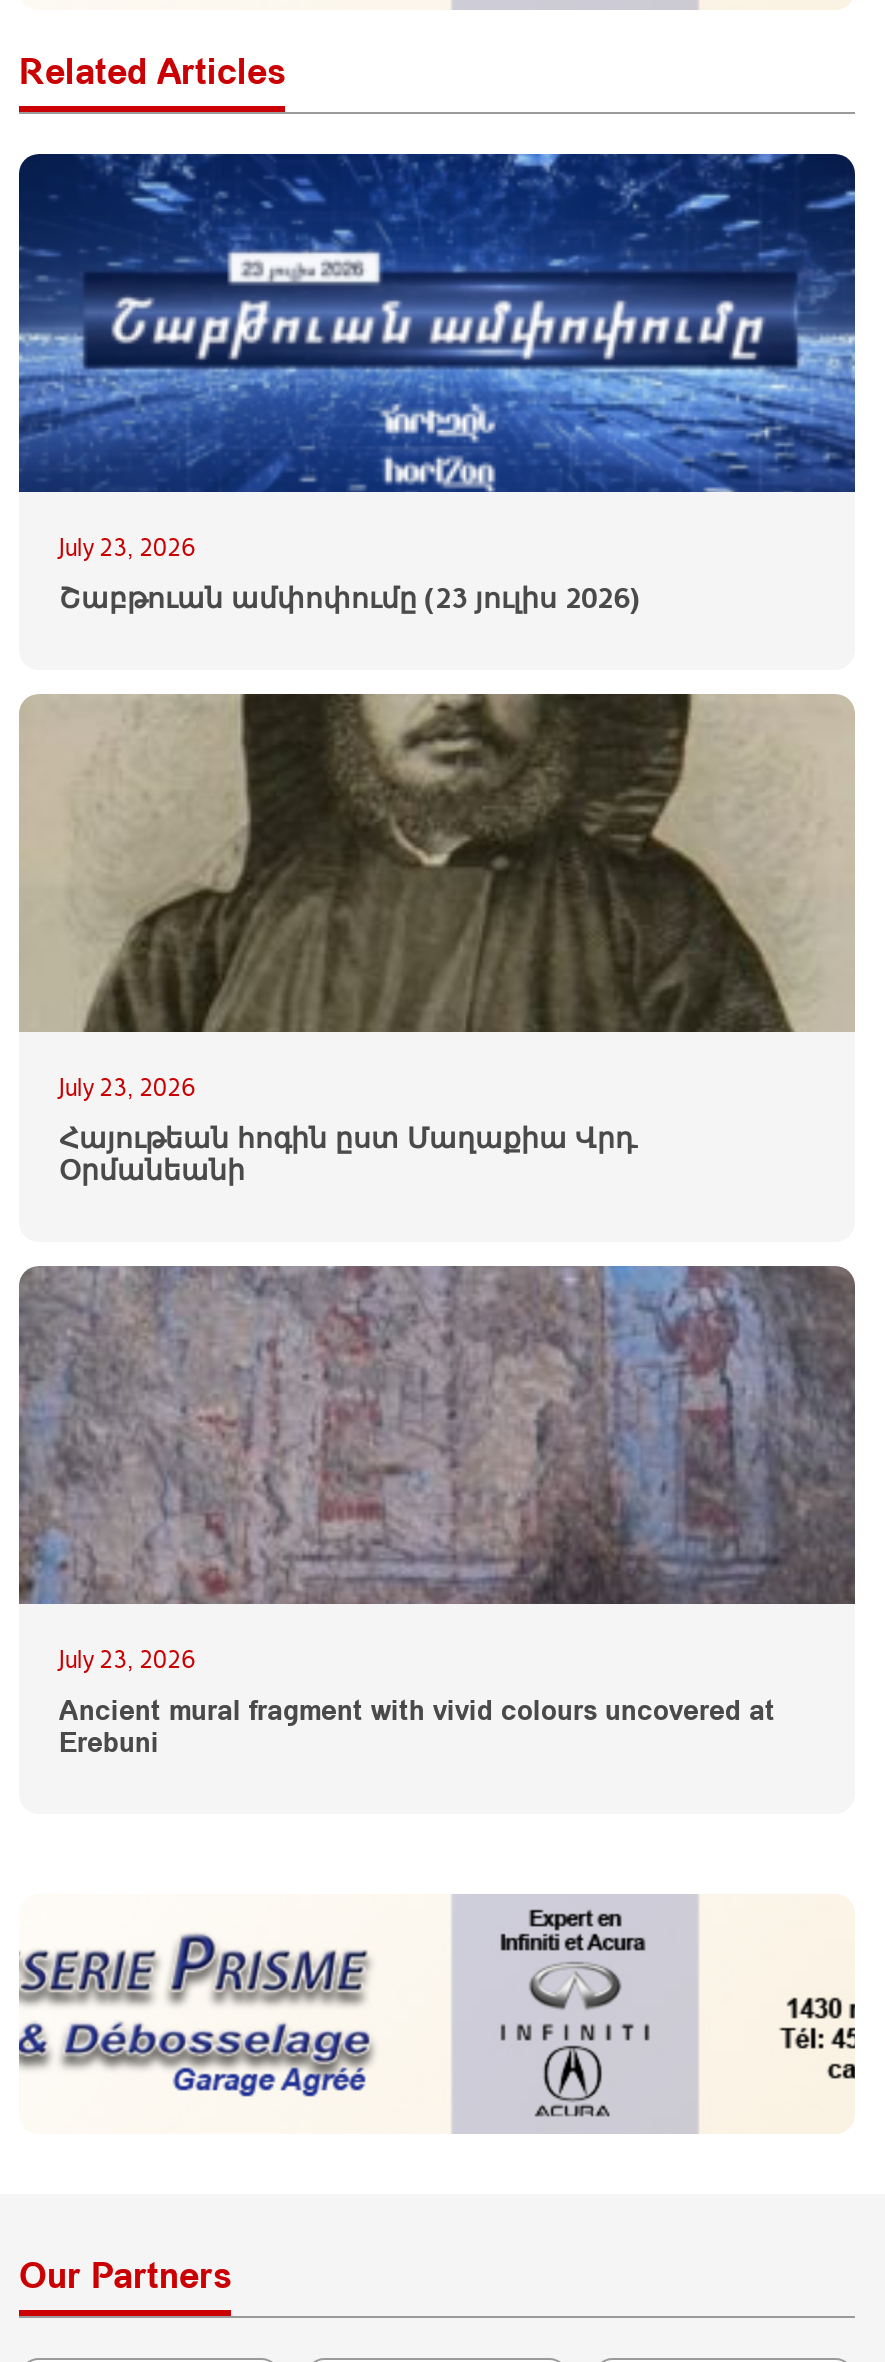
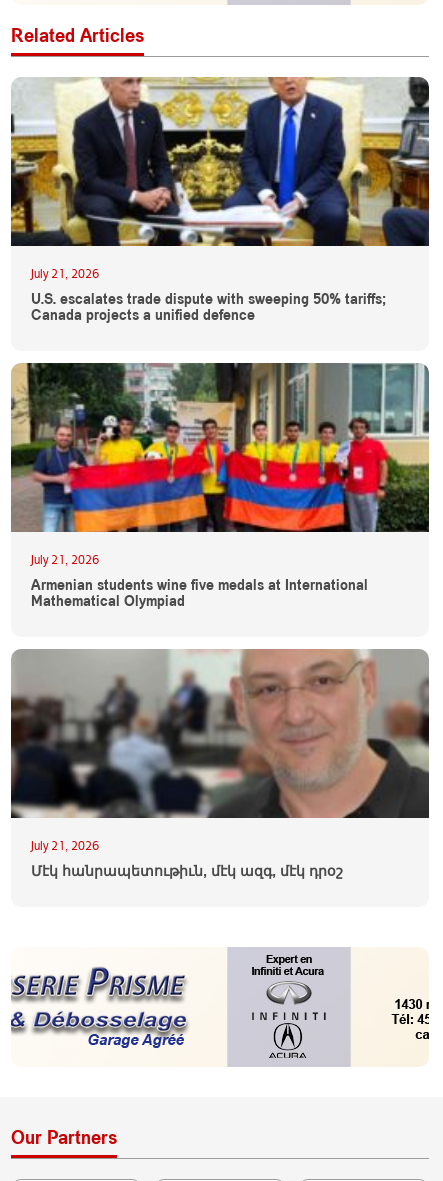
- [image]
- July 23, 2026
+ [image]
+ July 21, 2026

- Շաբթուան ամփոփումը (23 յուլիս 2026)
+ U.S. escalates trade dispute with sweeping 50% tariffs;
+ Canada projects a unified defence

- [image]
- July 23, 2026
+ [image]
+ July 21, 2026

- Հայութեան հոգին ըստ Մաղաքիա Վրդ.
- Օրմանեանի
+ Armenian students wine five medals at International
+ Mathematical Olympiad

- [image]
- July 23, 2026
+ [image]
+ July 21, 2026

- Ancient mural fragment with vivid colours uncovered at
- Erebuni
+ Մէկ հանրապետութիւն, մէկ ազգ, մէկ դրօշ
